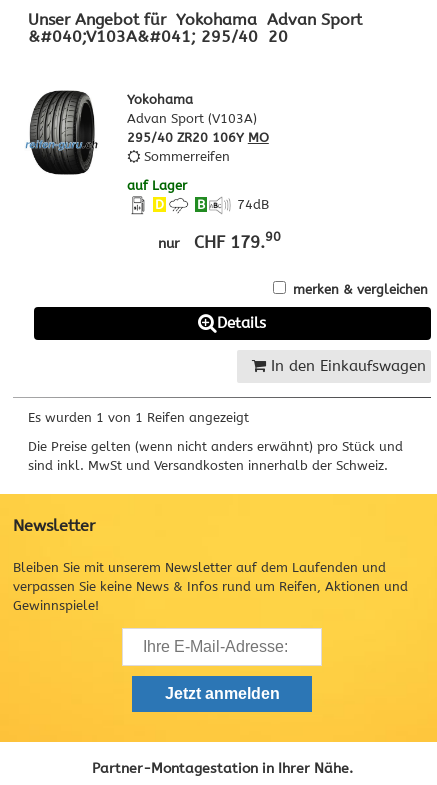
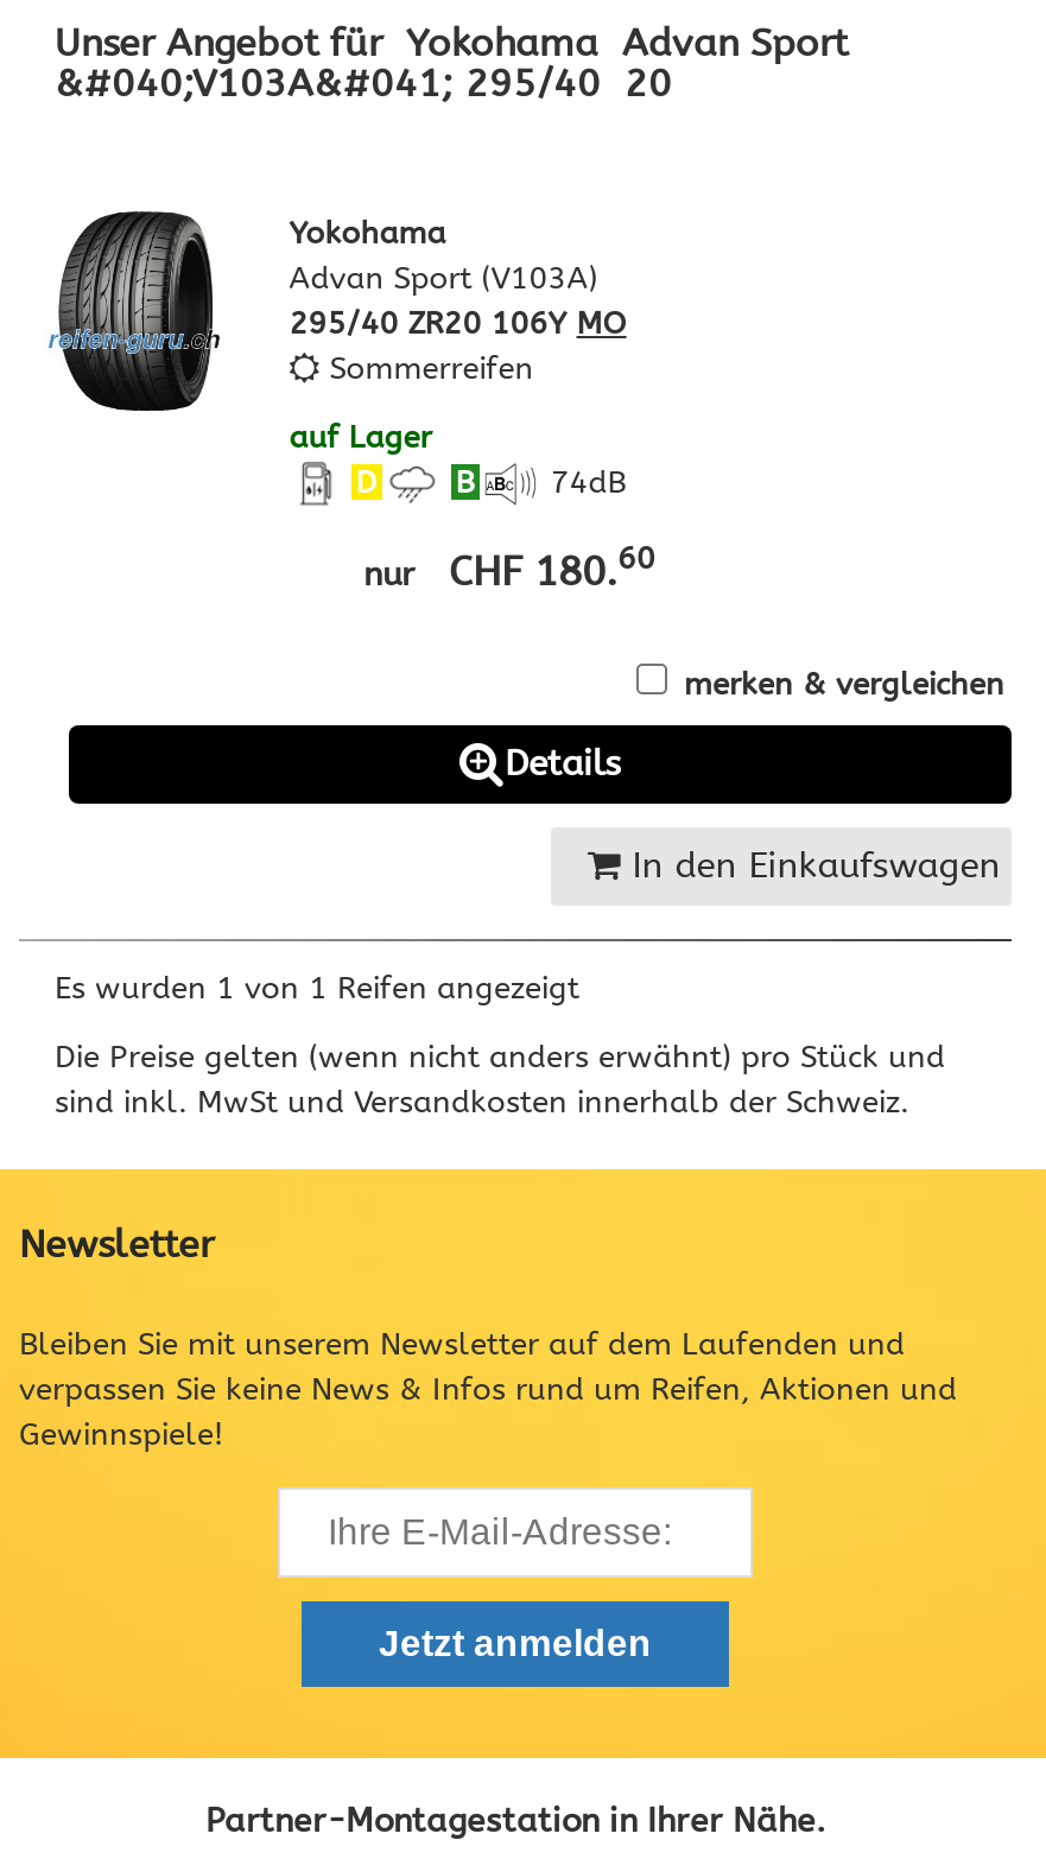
- nur CHF 179.90
+ nur CHF 180.60
